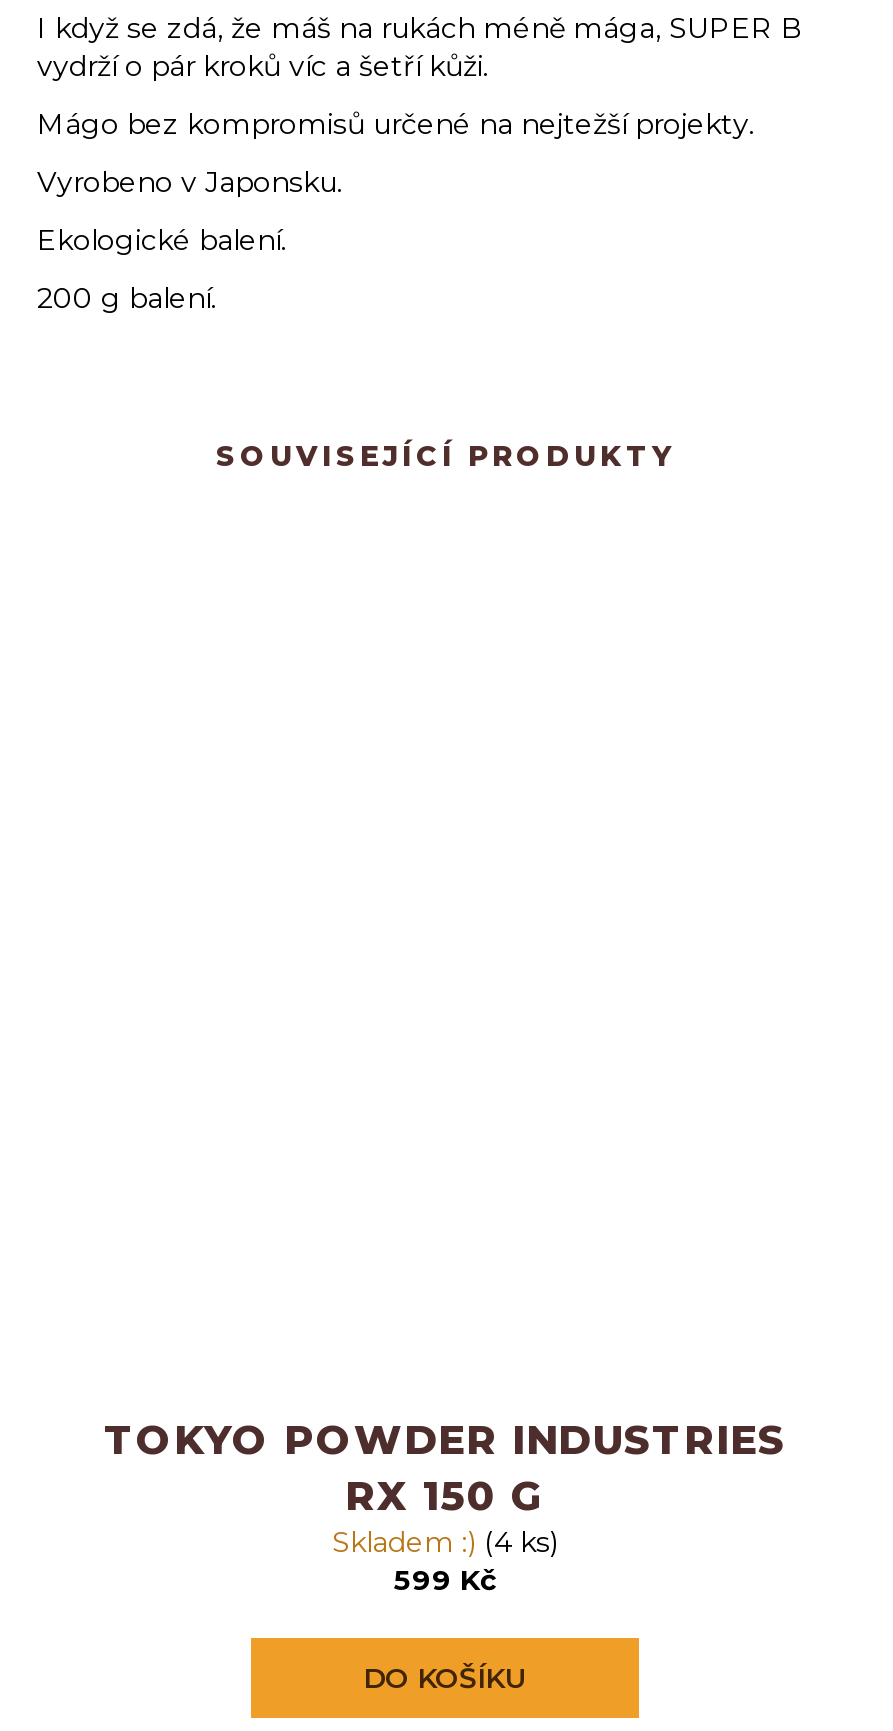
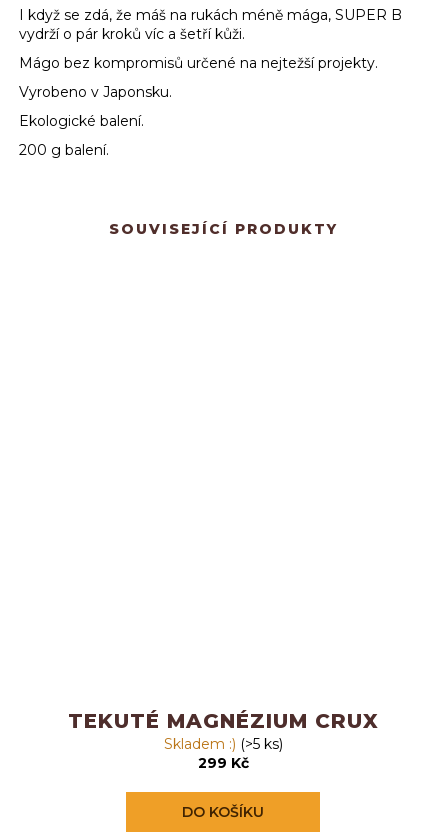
- TOKYO POWDER INDUSTRIES
- RX 150 G
- Skladem :) (4 ks)
- 599 Kč
+ TEKUTÉ MAGNÉZIUM CRUX
+ Skladem :) (>5 ks)
+ 299 Kč
